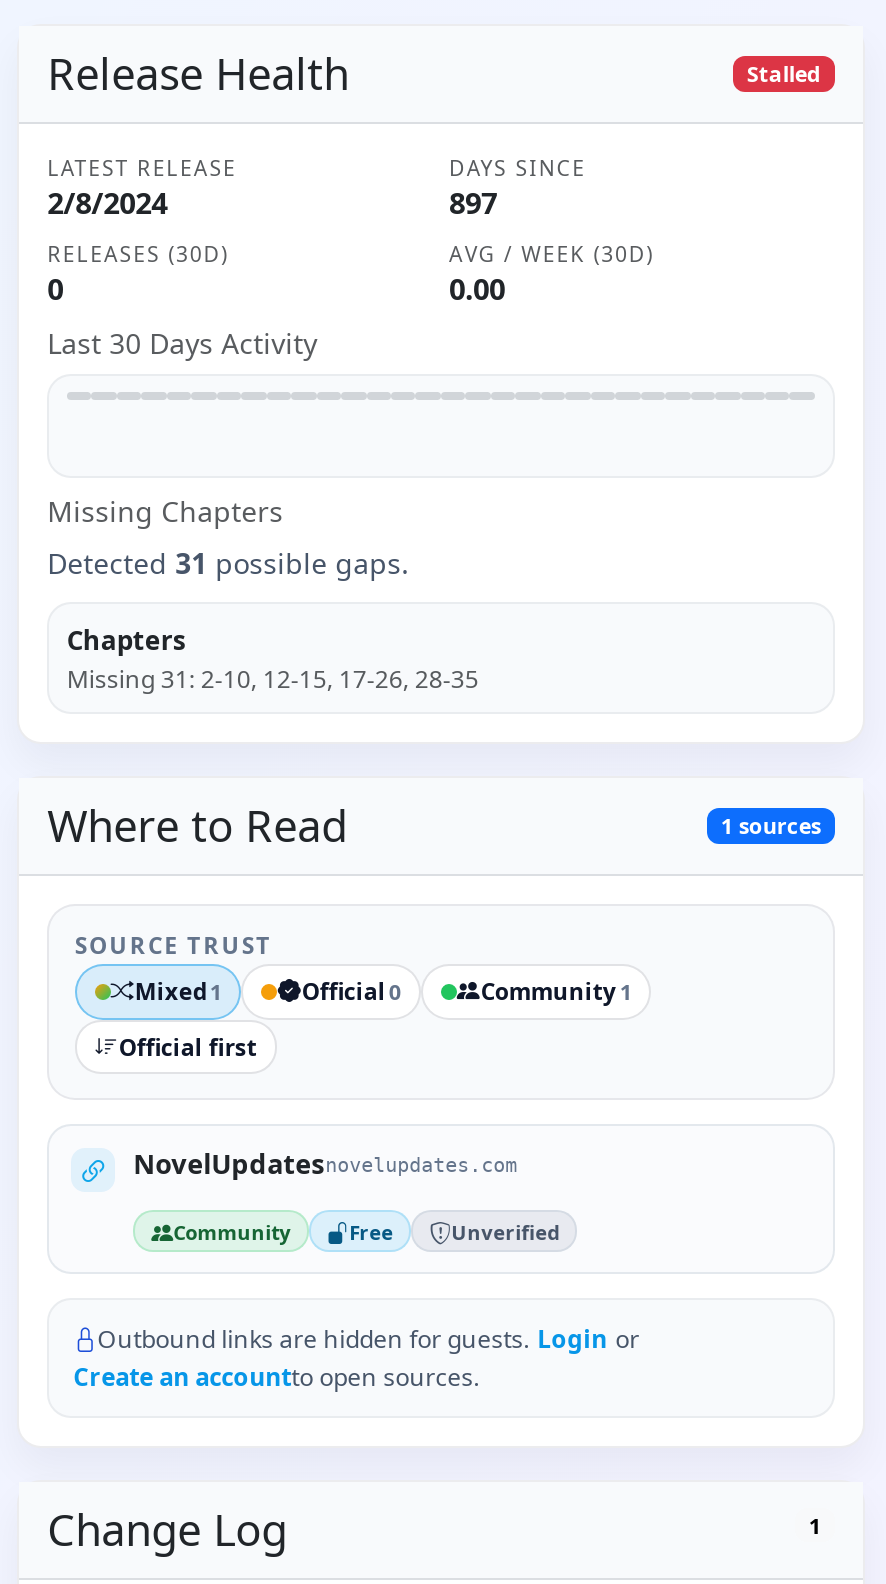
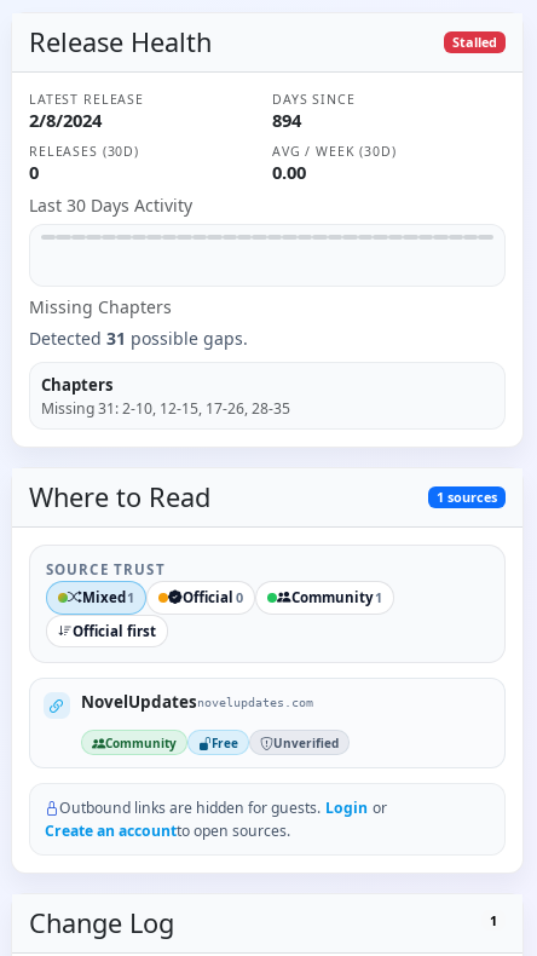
- 897
+ 894
